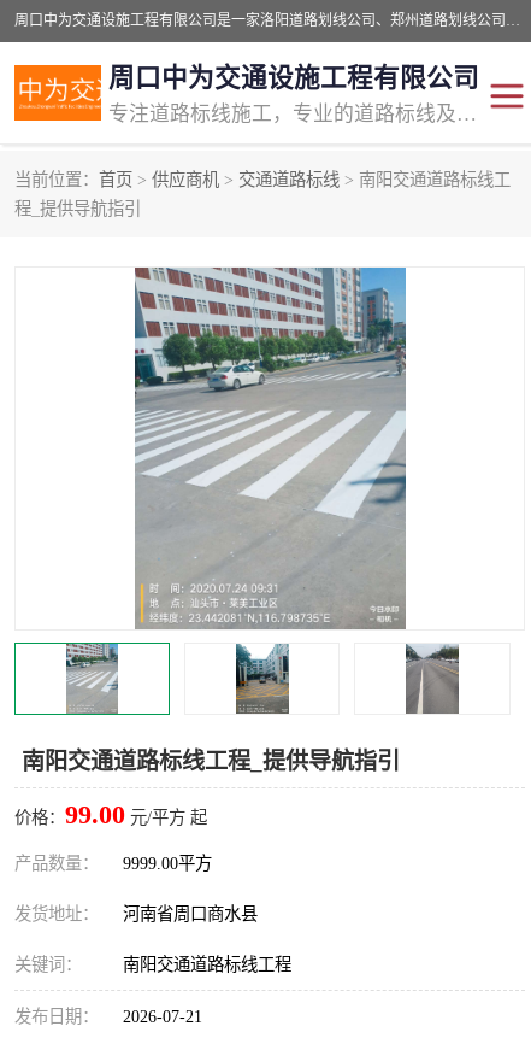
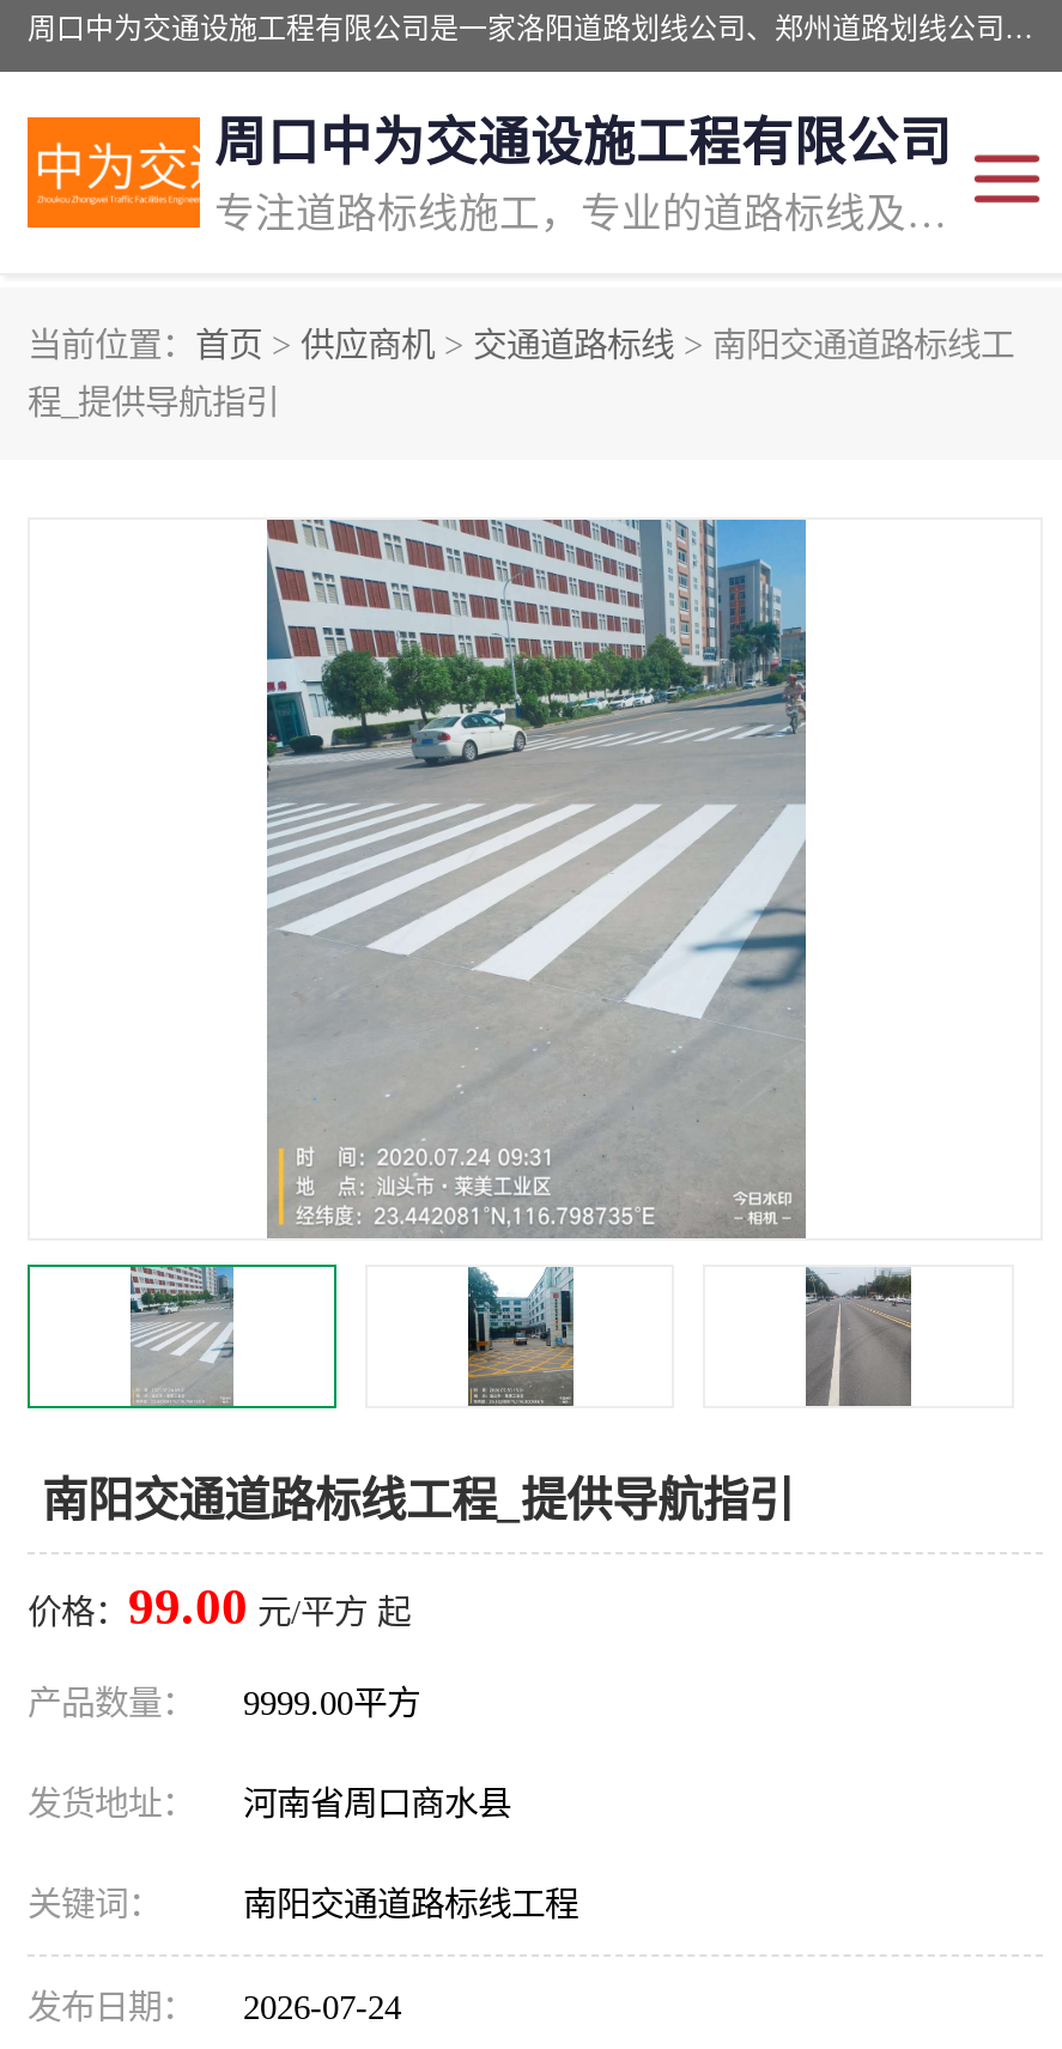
- 发布日期： 2026-07-21
+ 发布日期： 2026-07-24
